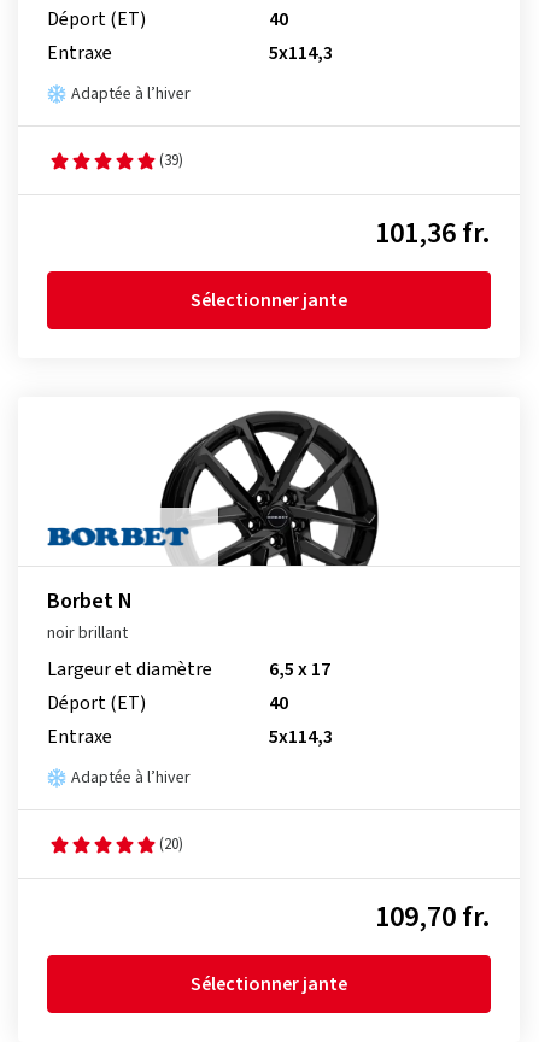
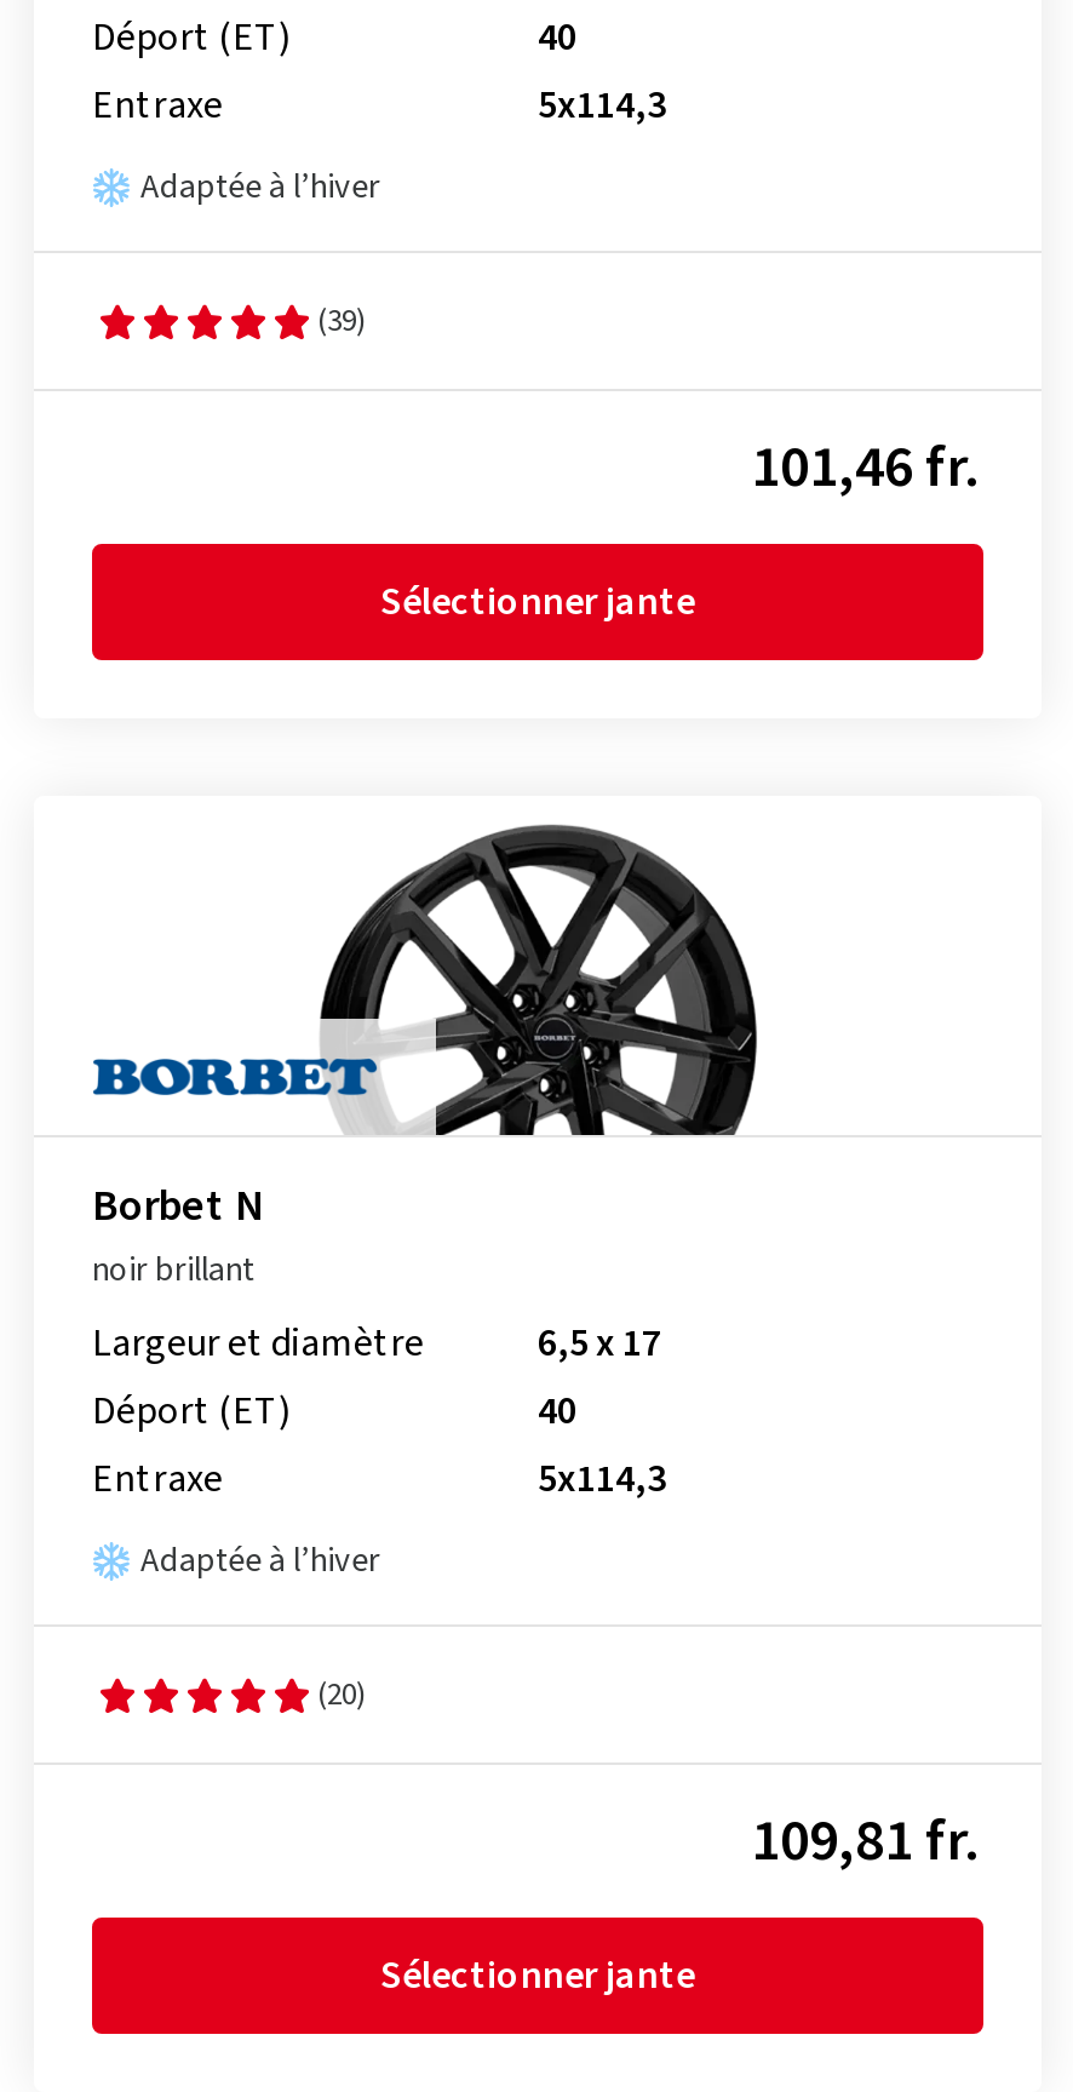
- 101,36 fr.
+ 101,46 fr.

- 109,70 fr.
+ 109,81 fr.
